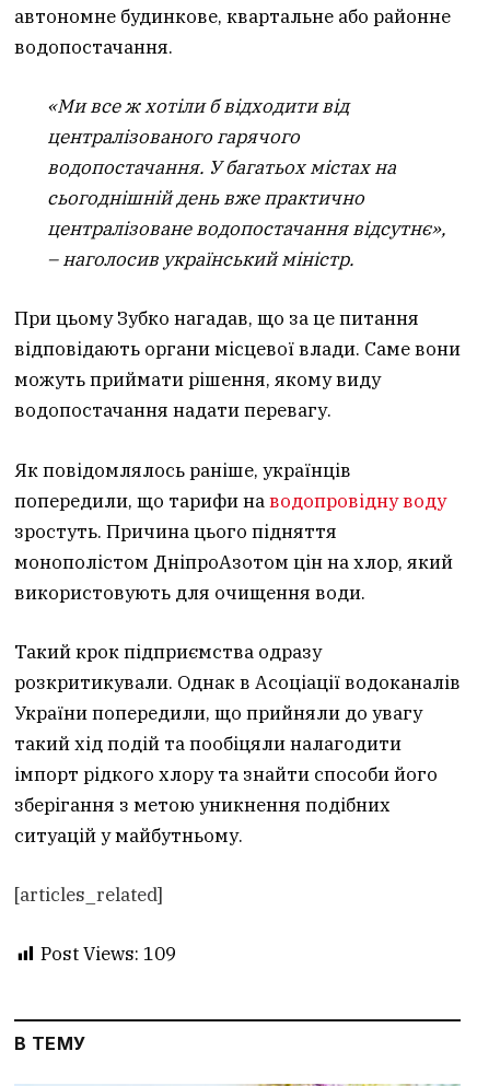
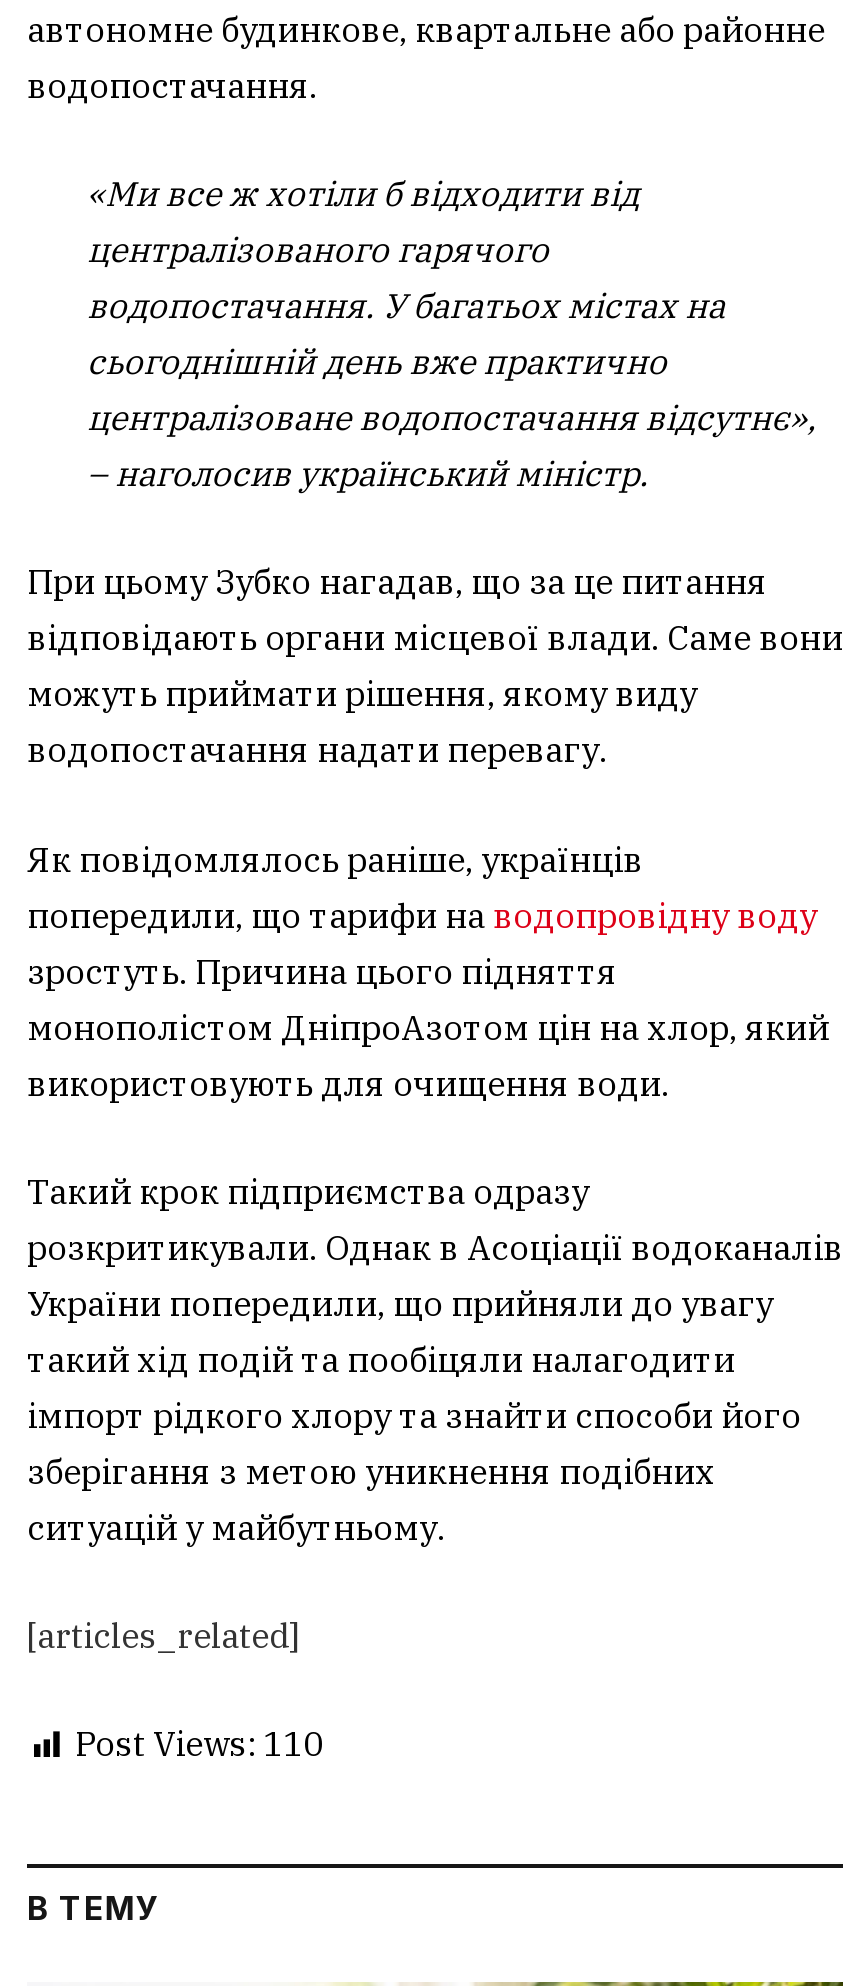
- Post Views: 109
+ Post Views: 110
